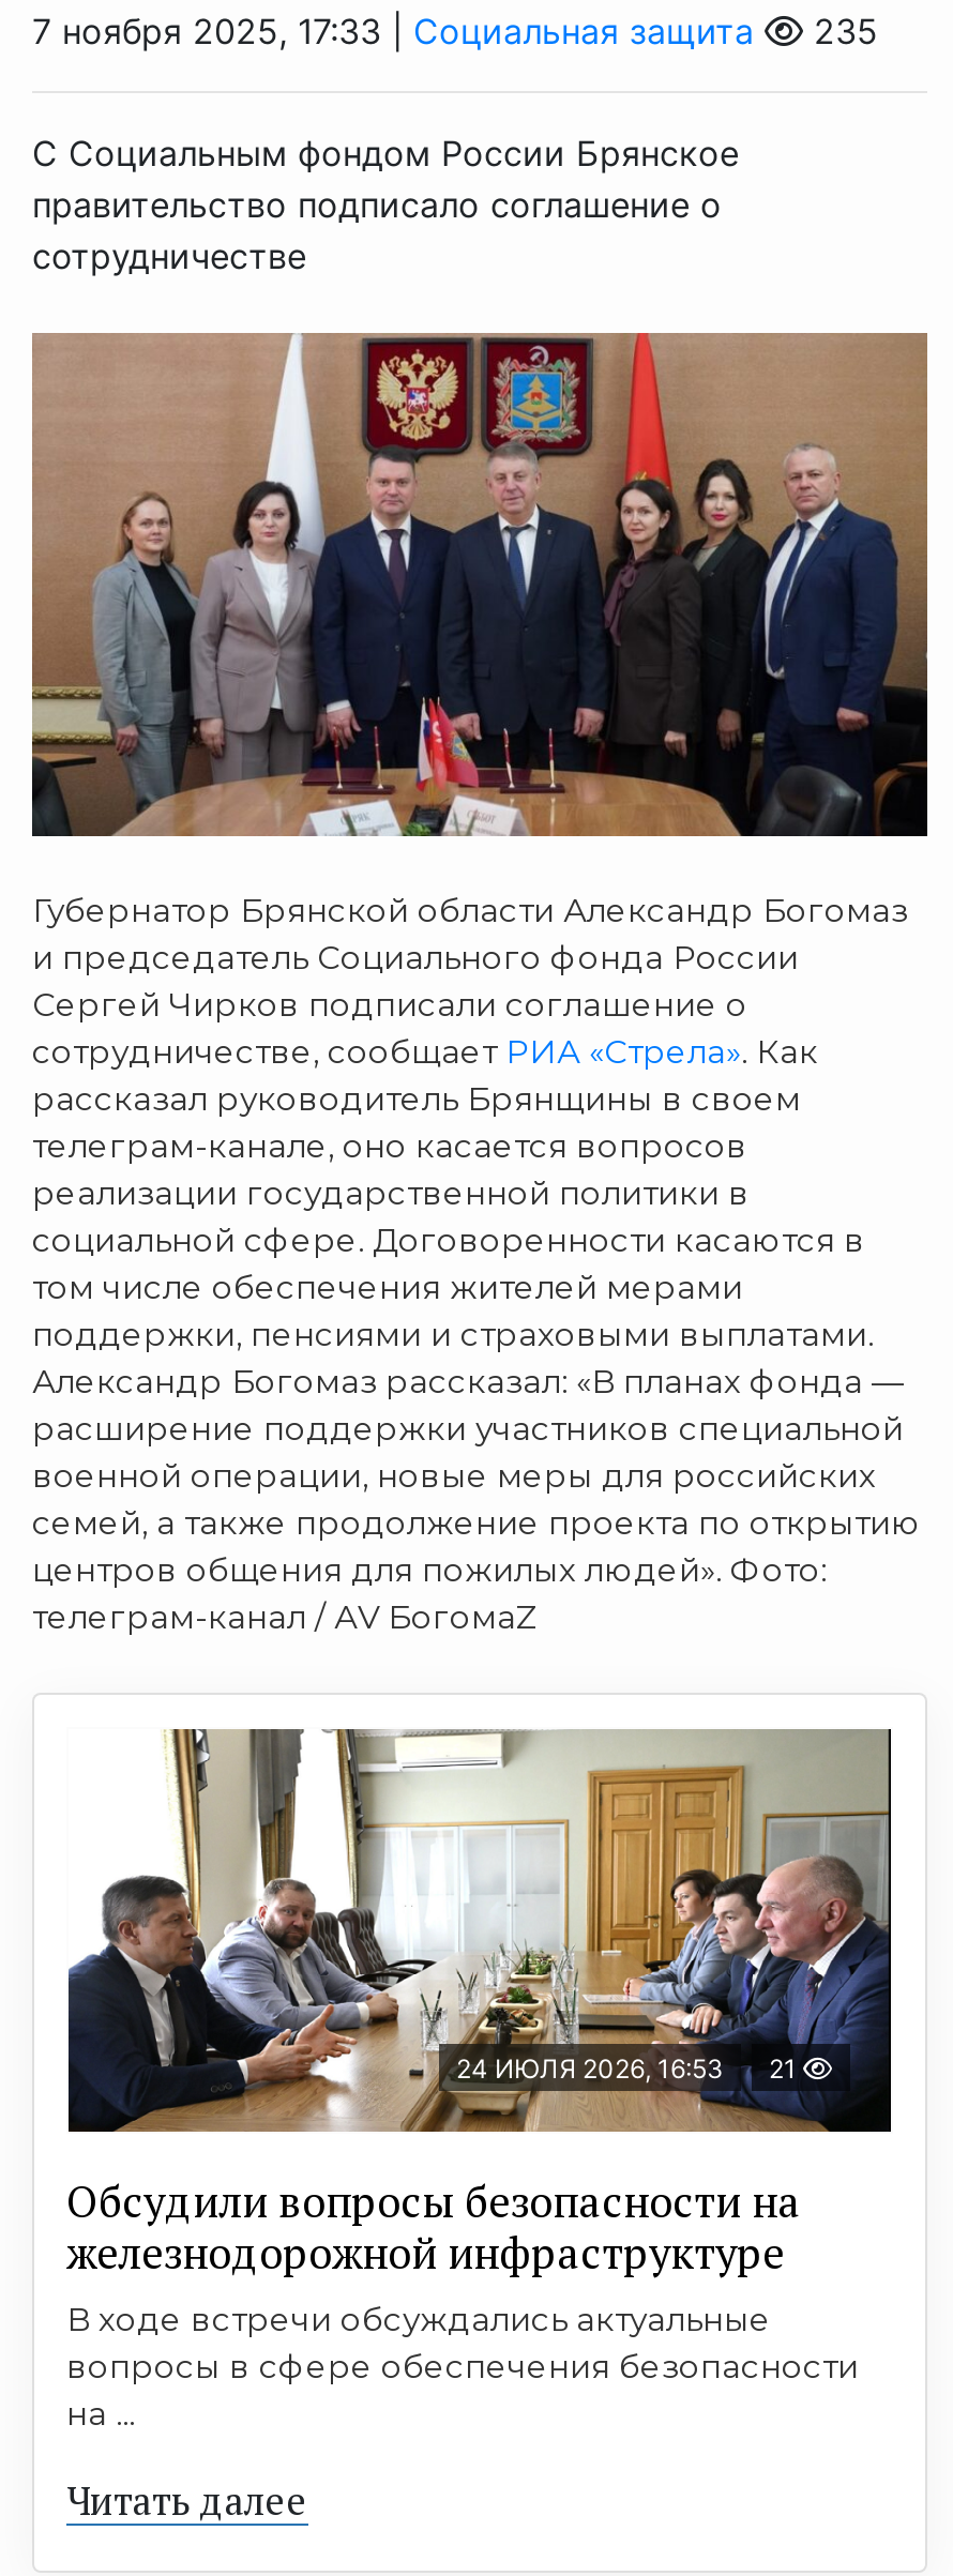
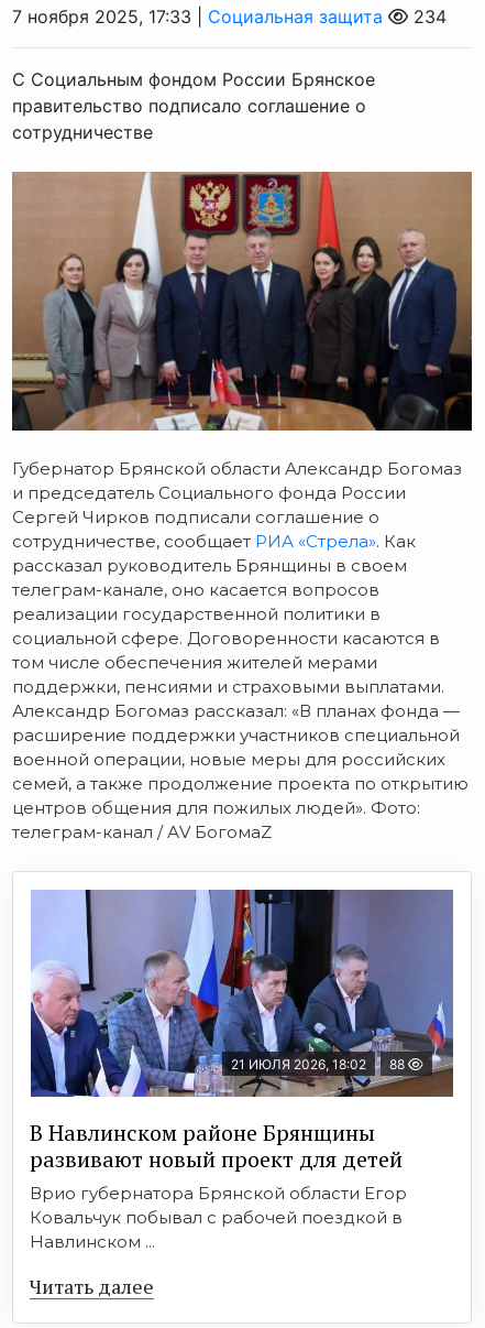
- 235
+ 234

- [image]
- 24 ИЮЛЯ 2026, 16:53
- 21
+ [image]
+ 21 ИЮЛЯ 2026, 18:02
+ 88

- Обсудили вопросы безопасности на
- железнодорожной инфраструктуре
- В ходе встречи обсуждались актуальные
- вопросы в сфере обеспечения безопасности
- на ...
+ В Навлинском районе Брянщины
+ развивают новый проект для детей
+ Врио губернатора Брянской области Егор
+ Ковальчук побывал с рабочей поездкой в
+ Навлинском ...
